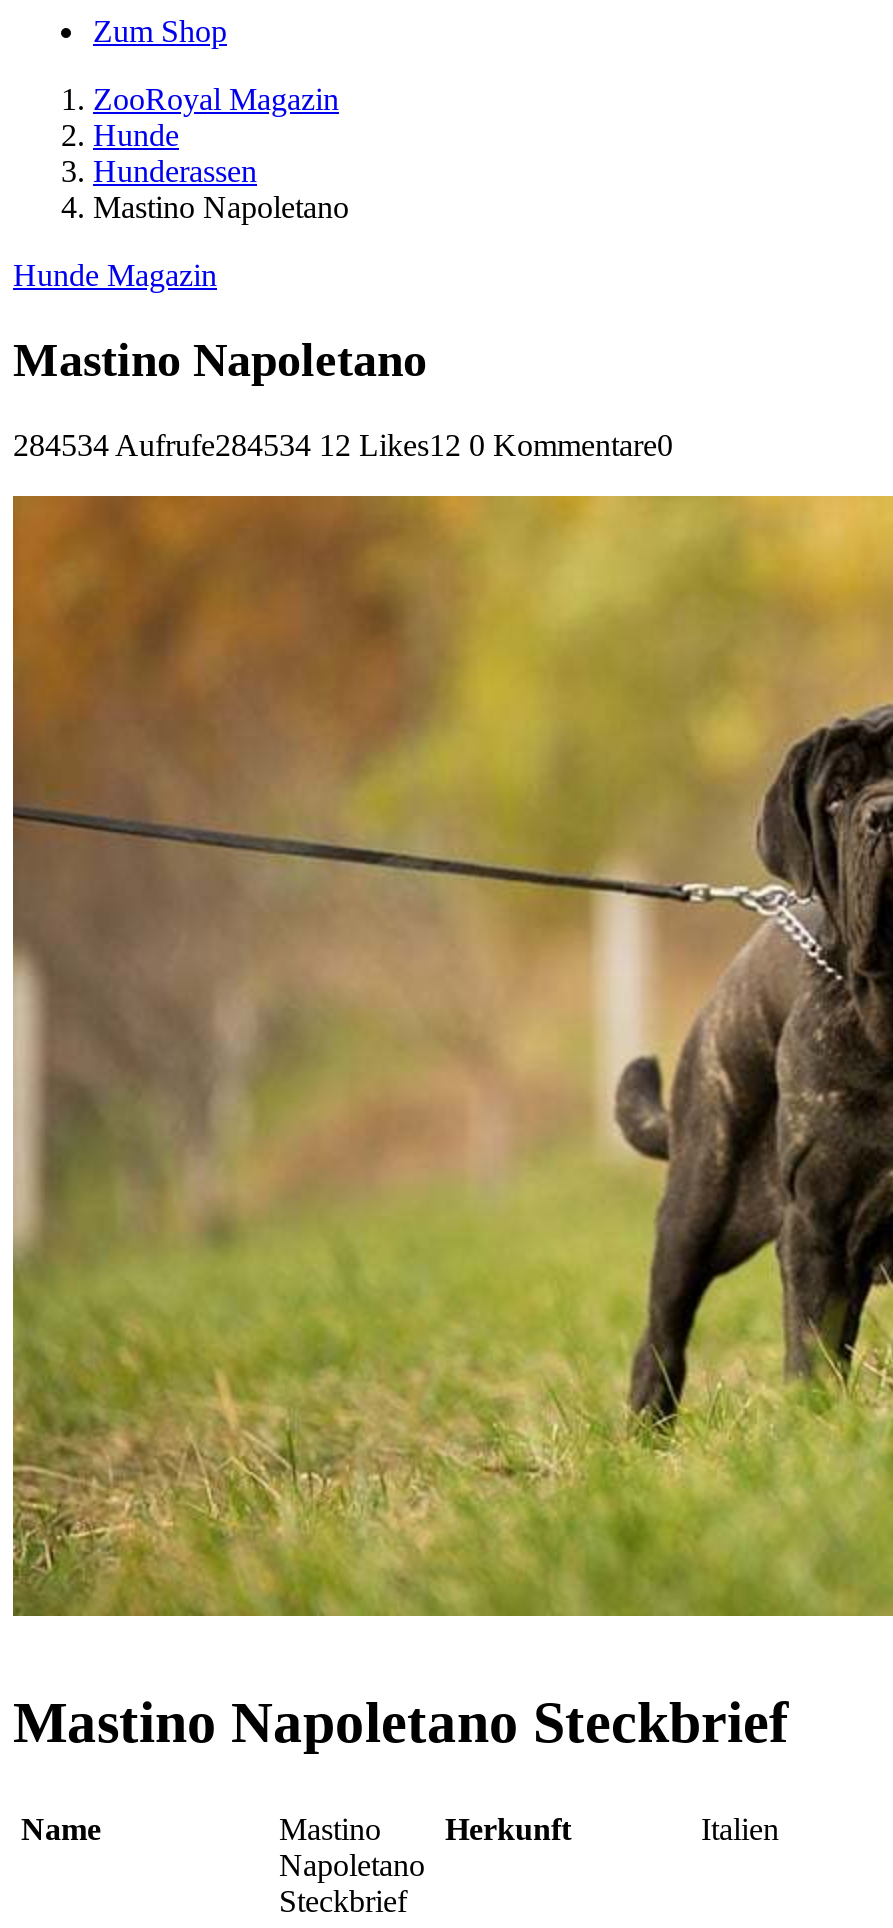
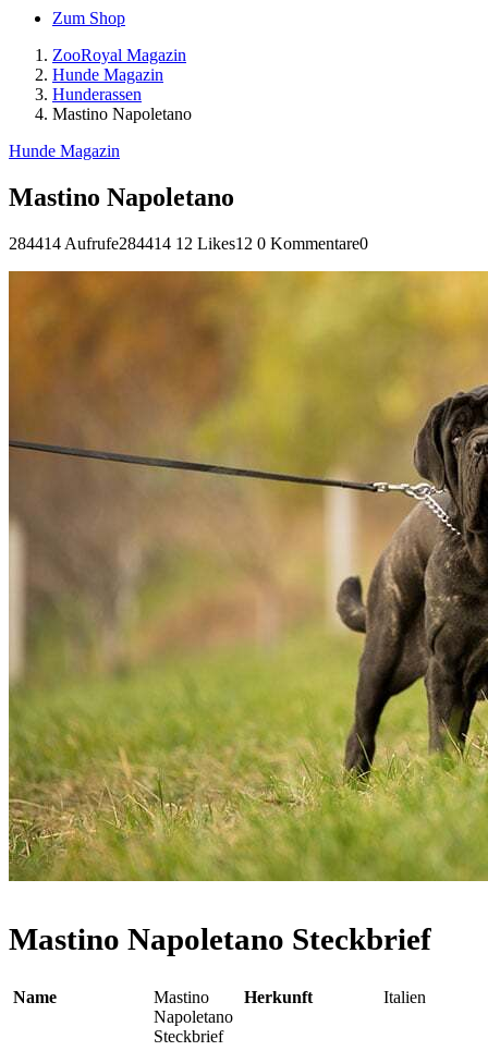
- Hunde
+ Hunde Magazin

- 284534 Aufrufe284534 12 Likes12 0 Kommentare0
+ 284414 Aufrufe284414 12 Likes12 0 Kommentare0
